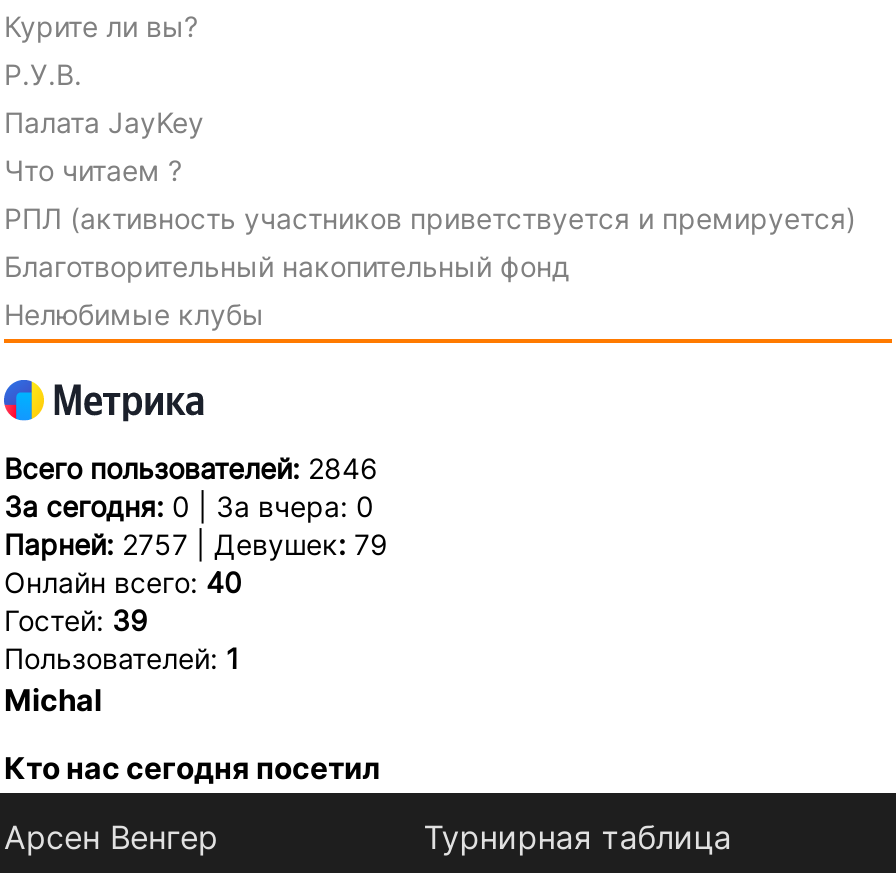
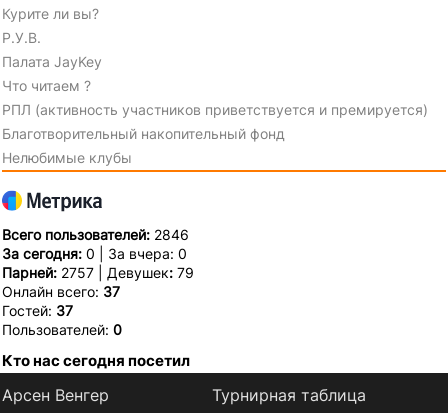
- Онлайн всего: 40
- Гостей: 39
- Пользователей: 1
- Michal
+ Онлайн всего: 37
+ Гостей: 37
+ Пользователей: 0
